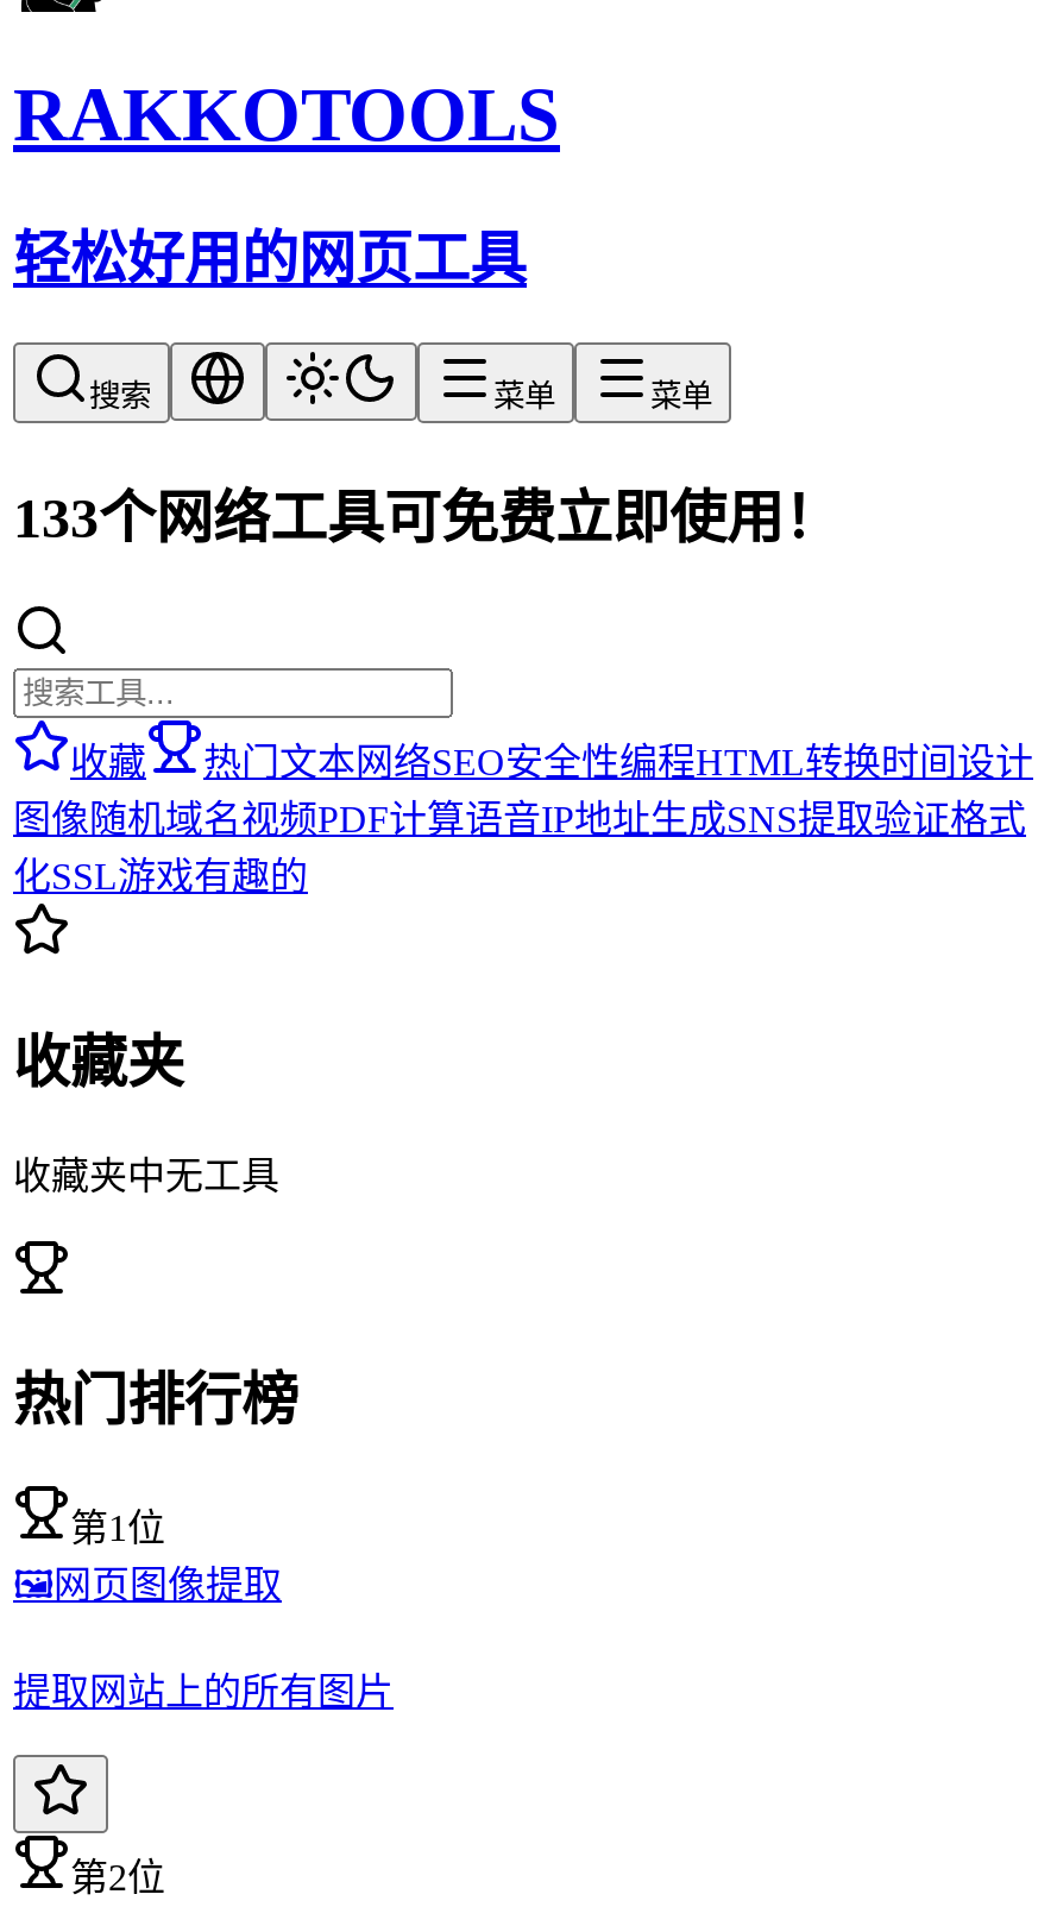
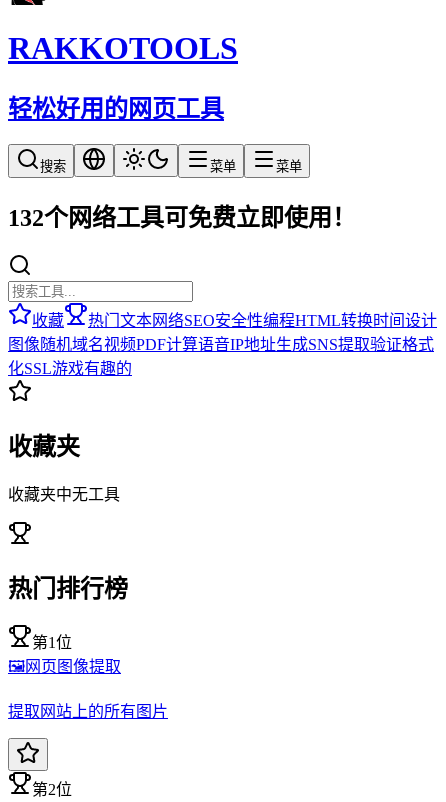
- 133个网络工具可免费立即使用！
+ 132个网络工具可免费立即使用！
